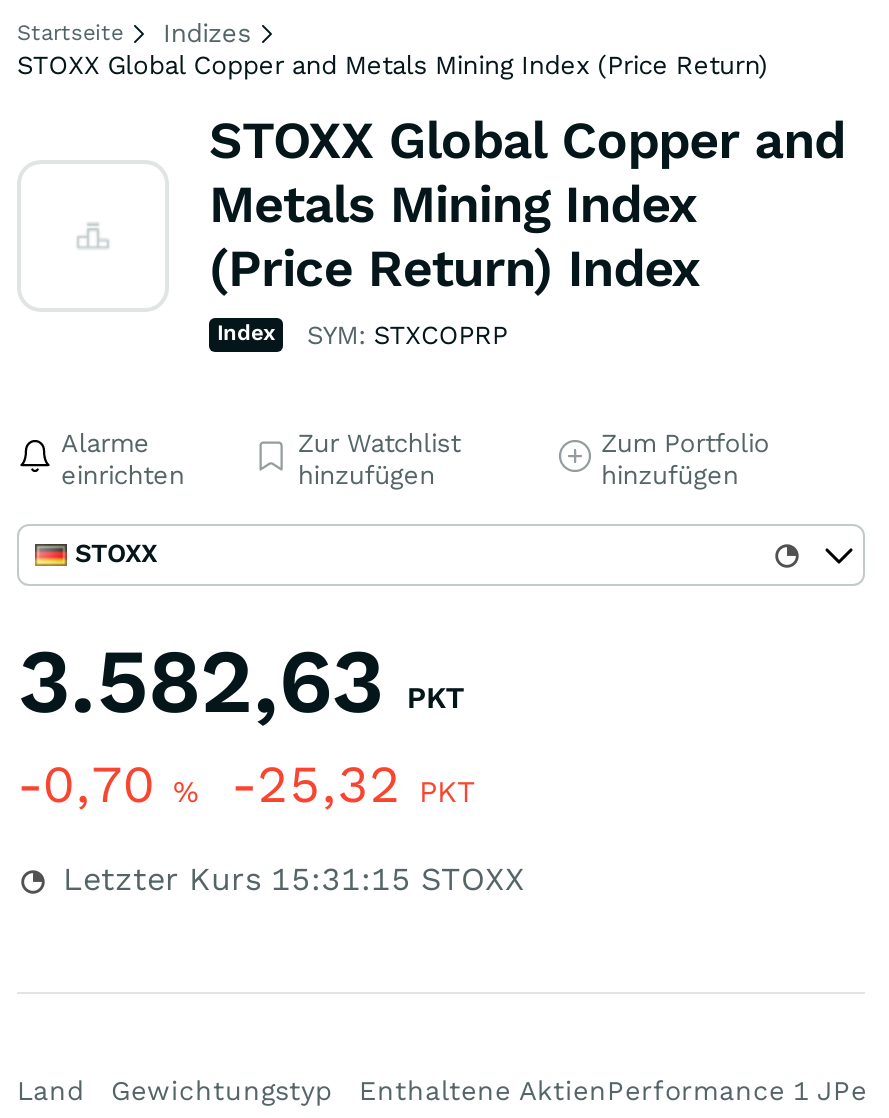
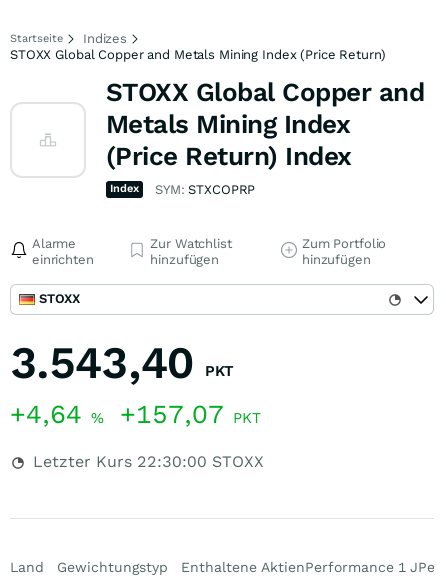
- 3.582,63 PKT
+ 3.543,40 PKT

- -0,70% -25,32 PKT
+ +4,64% +157,07 PKT

- Letzter Kurs 15:31:15 STOXX
+ Letzter Kurs 22:30:00 STOXX
